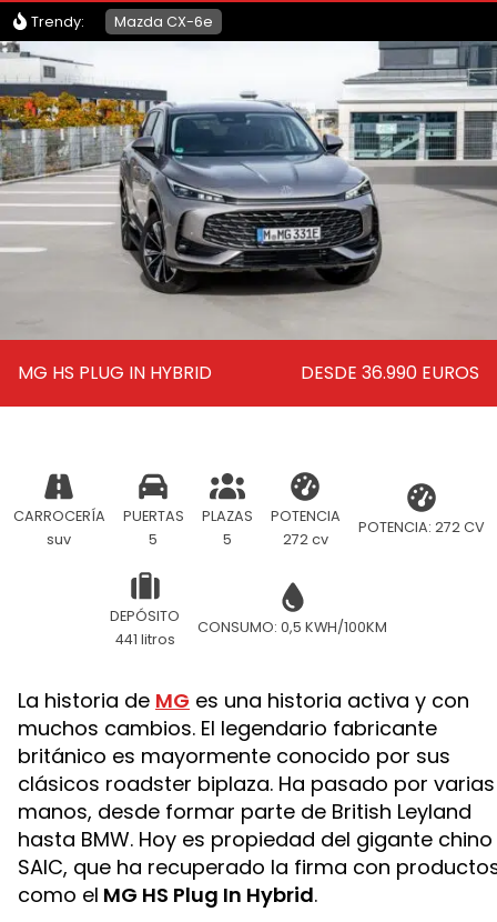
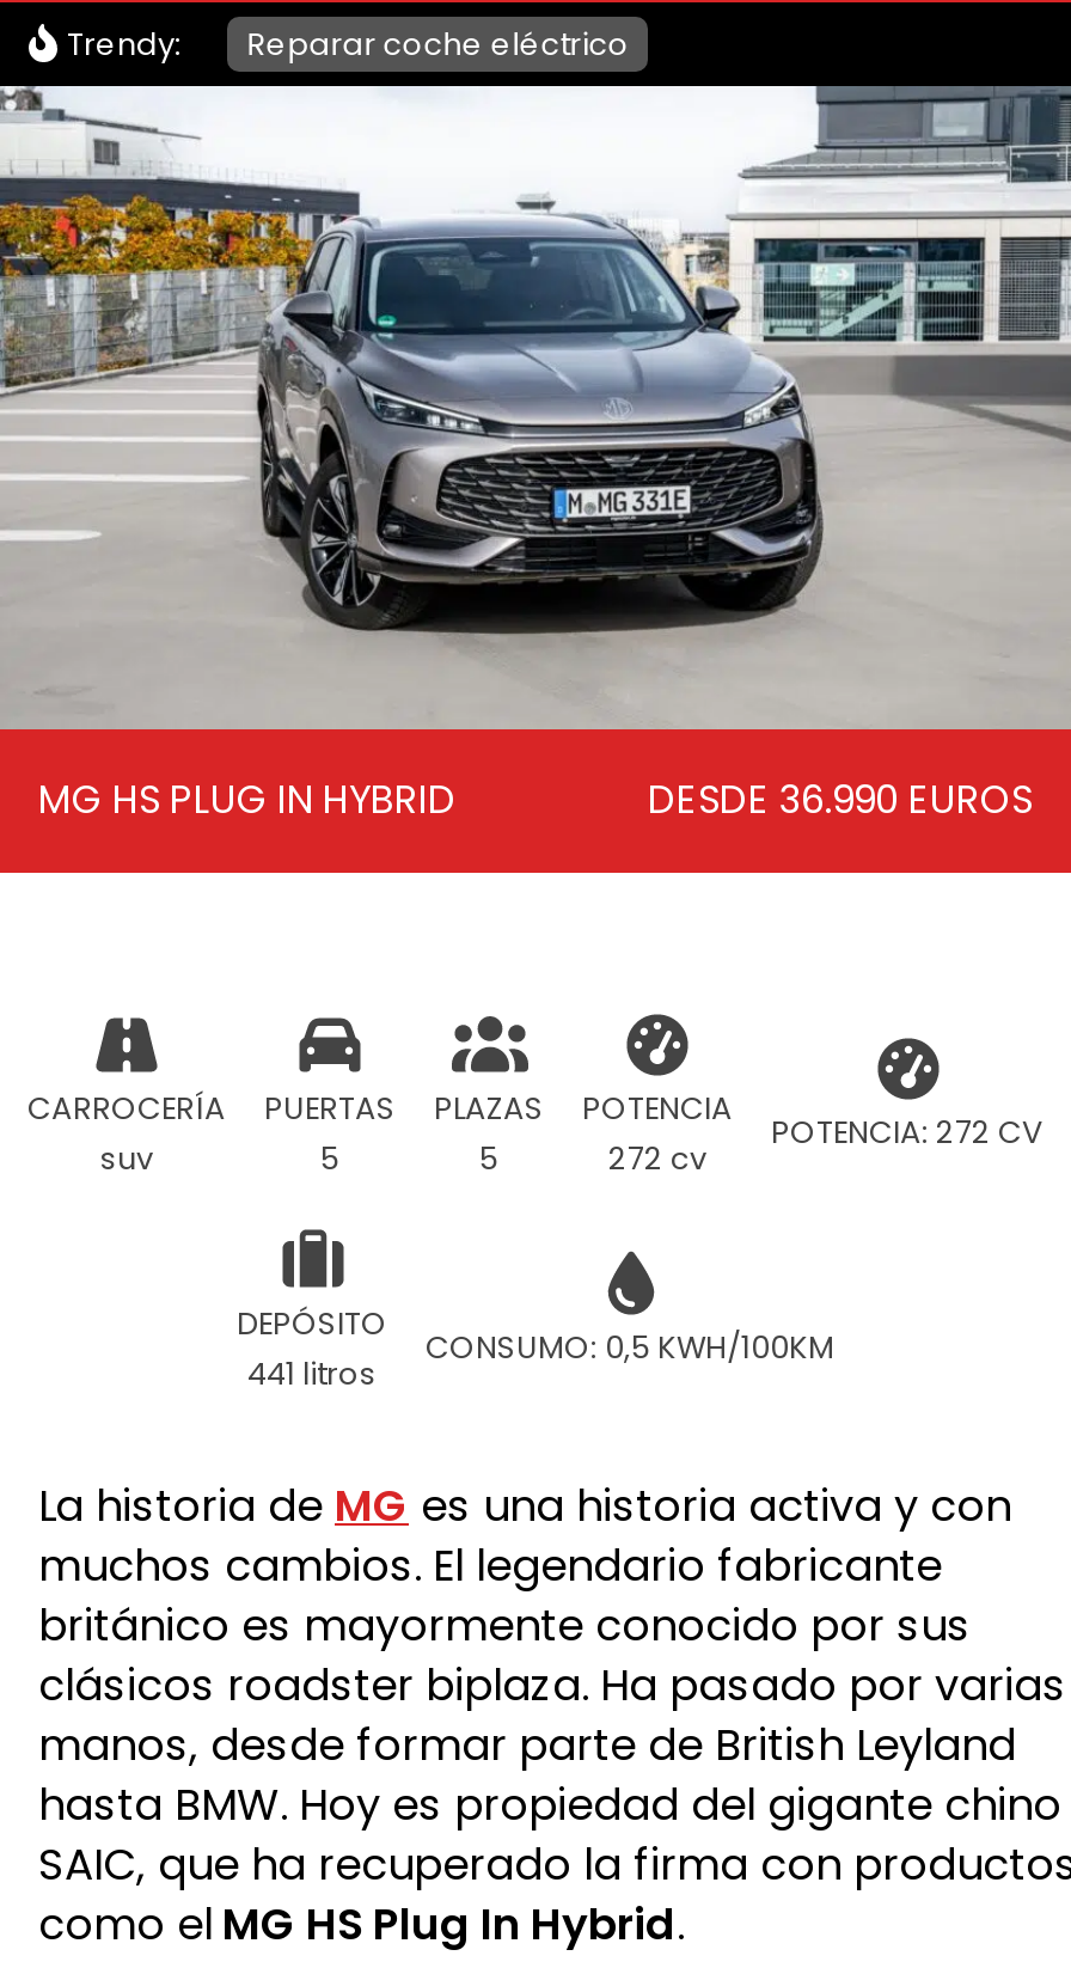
- Mazda CX-6e
+ Reparar coche eléctrico
